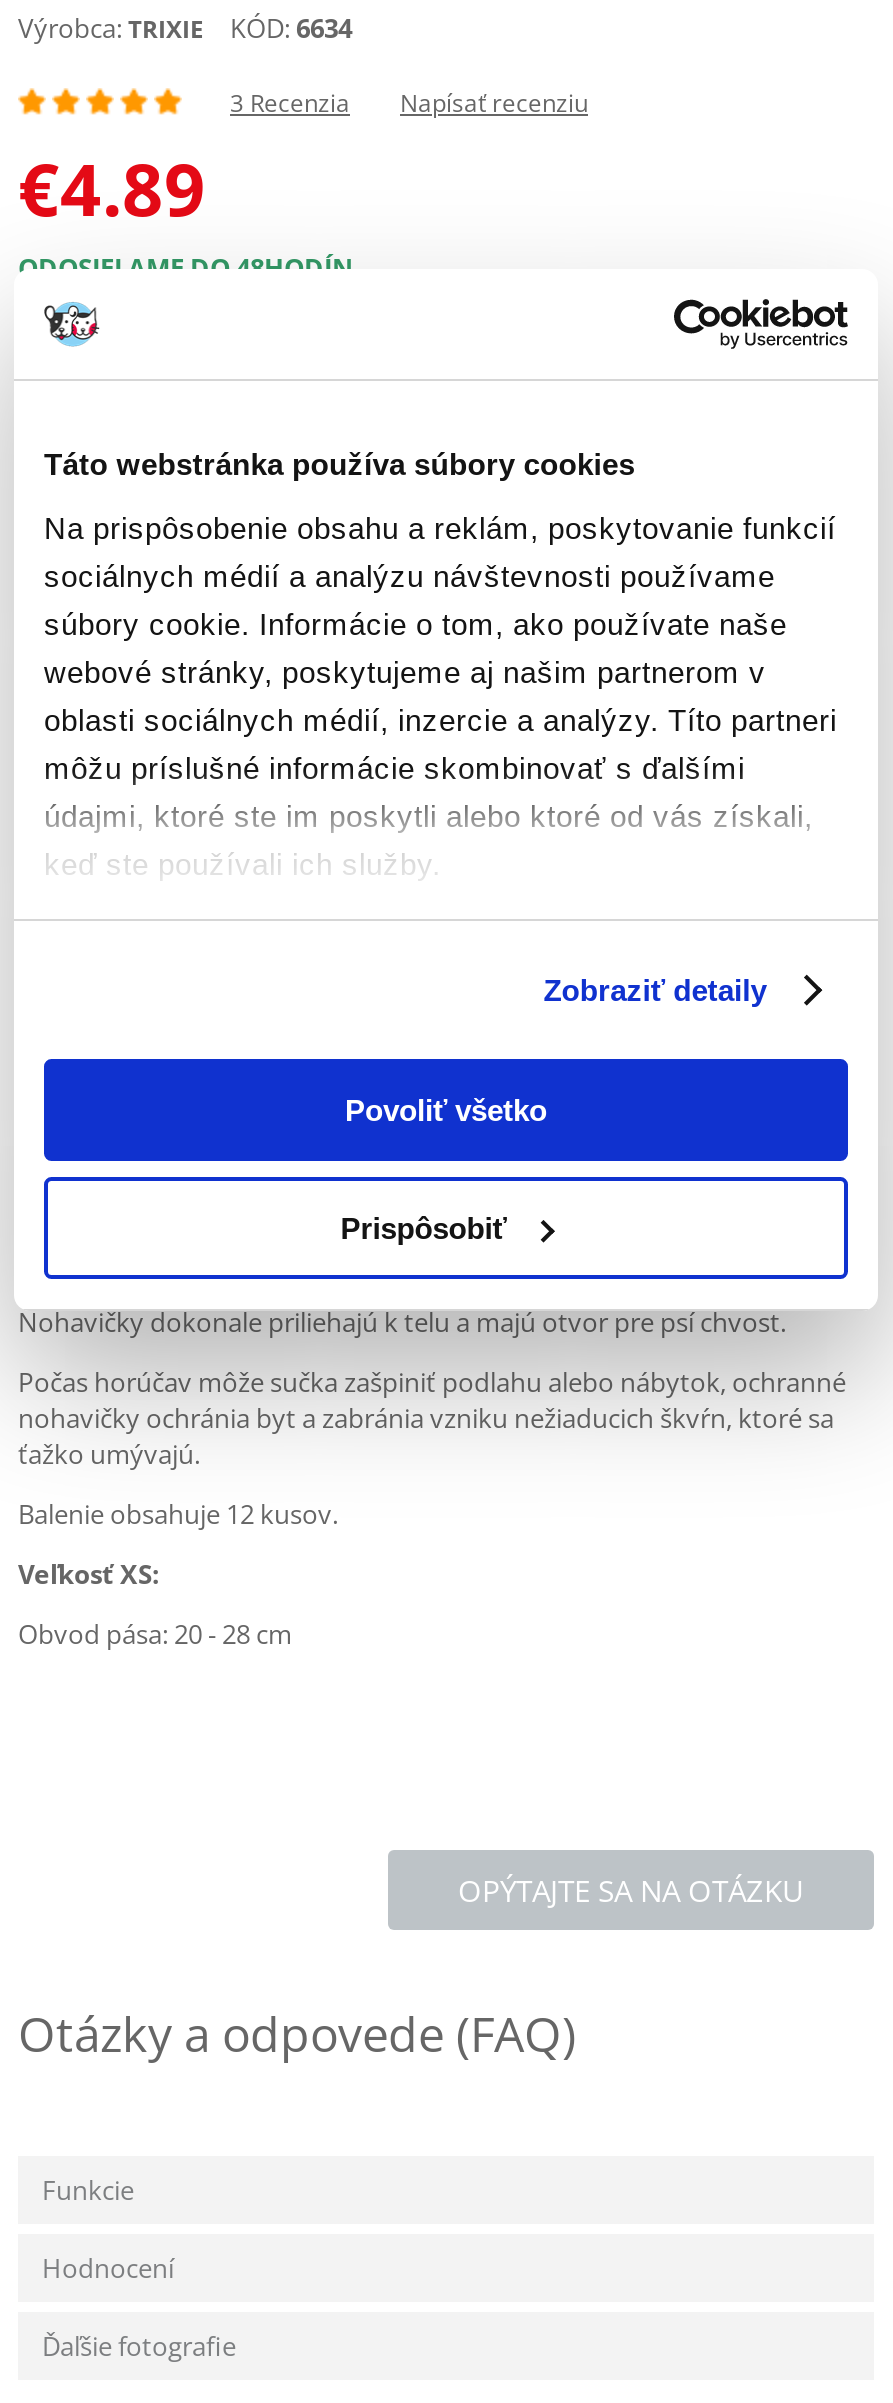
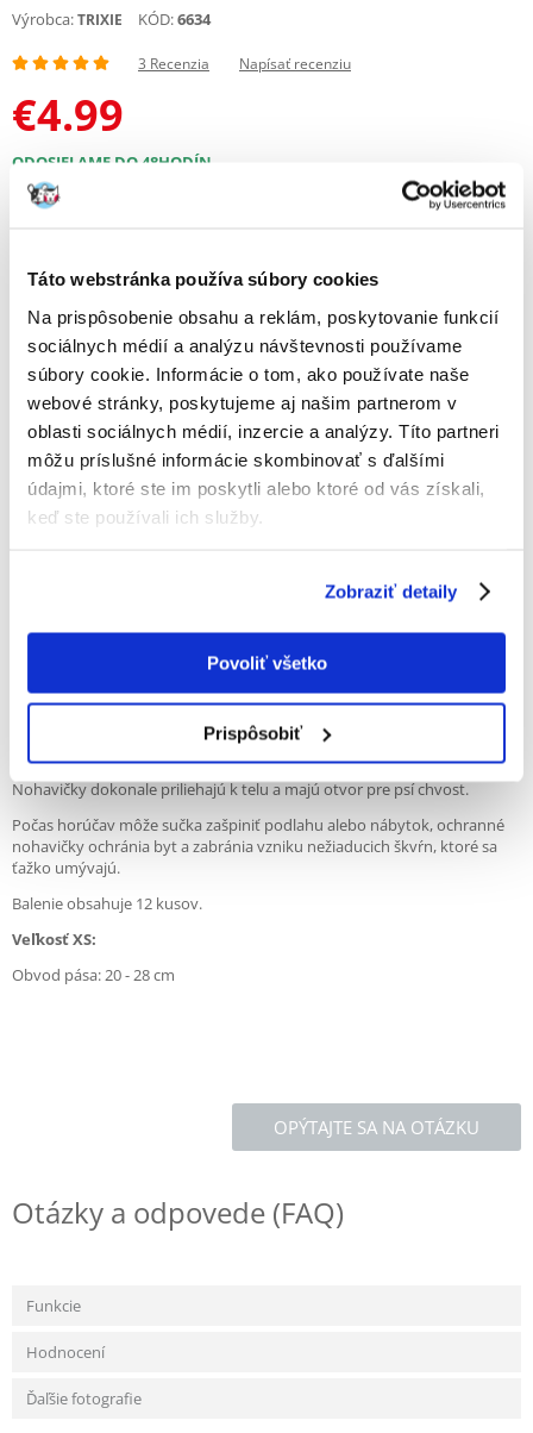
- €4.89
+ €4.99
